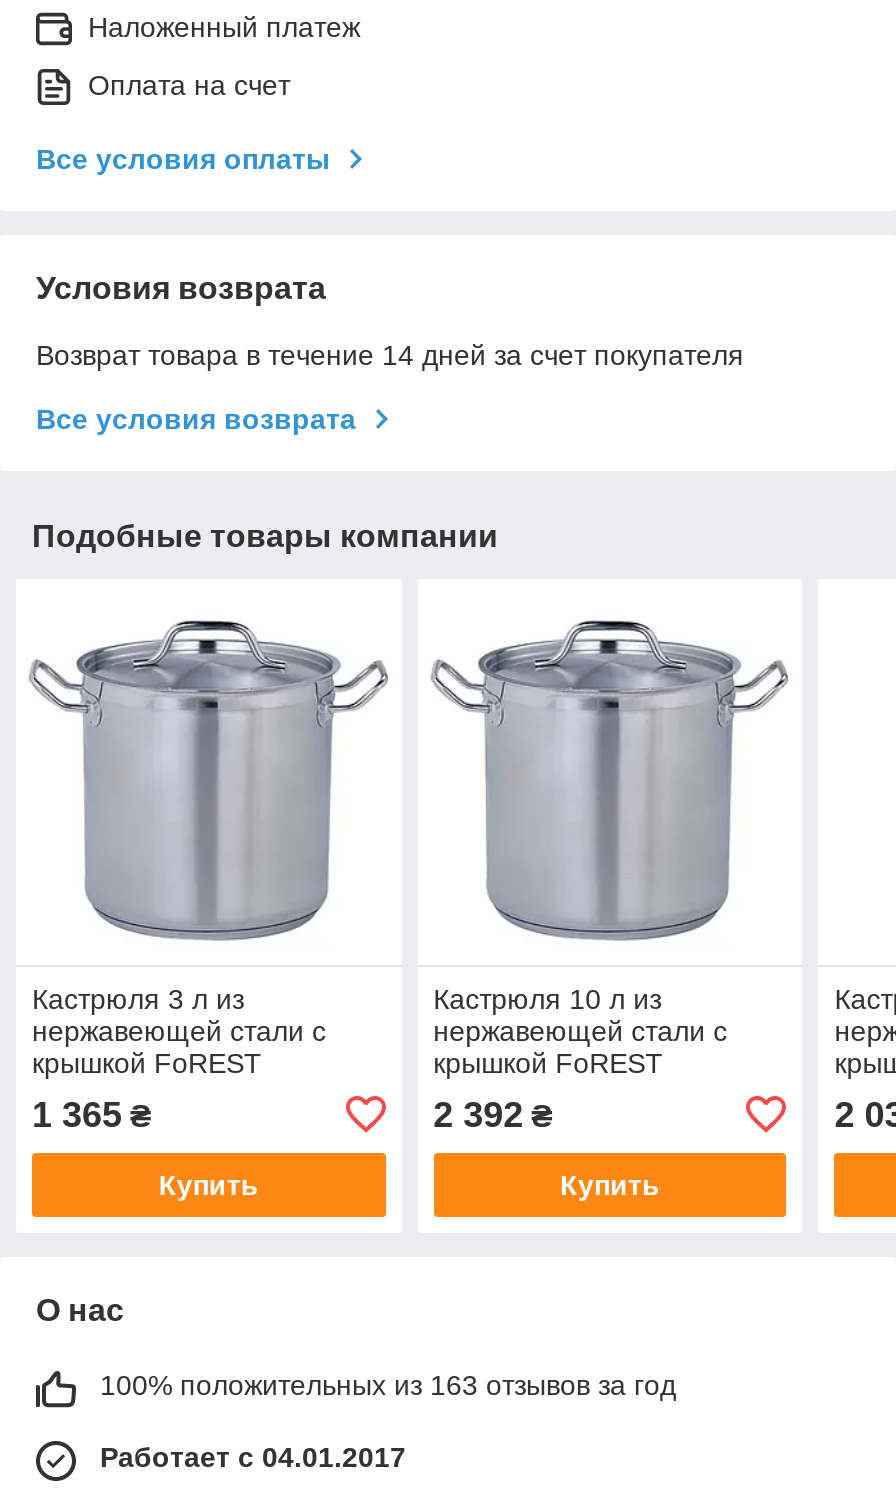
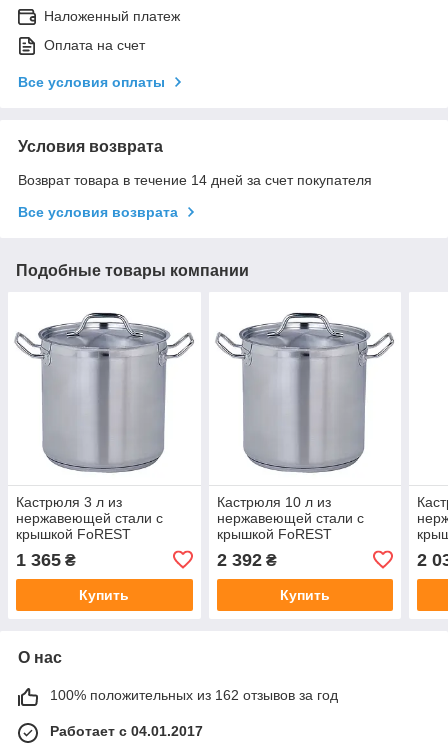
- 100% положительных из 163 отзывов за год
+ 100% положительных из 162 отзывов за год
